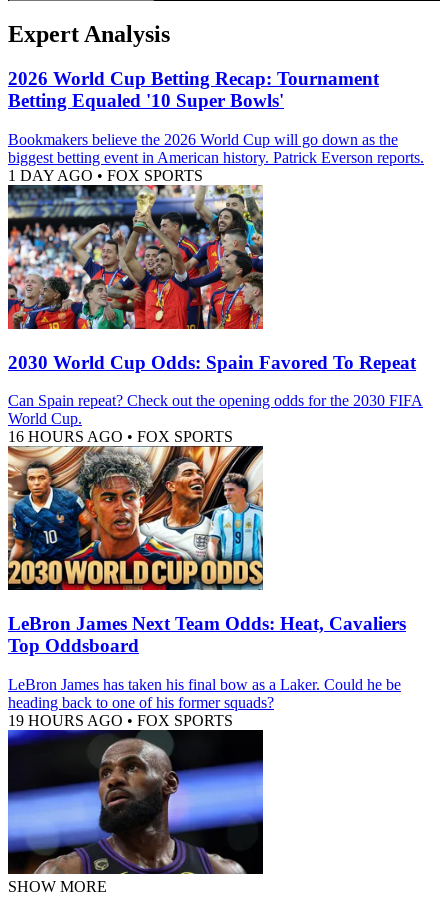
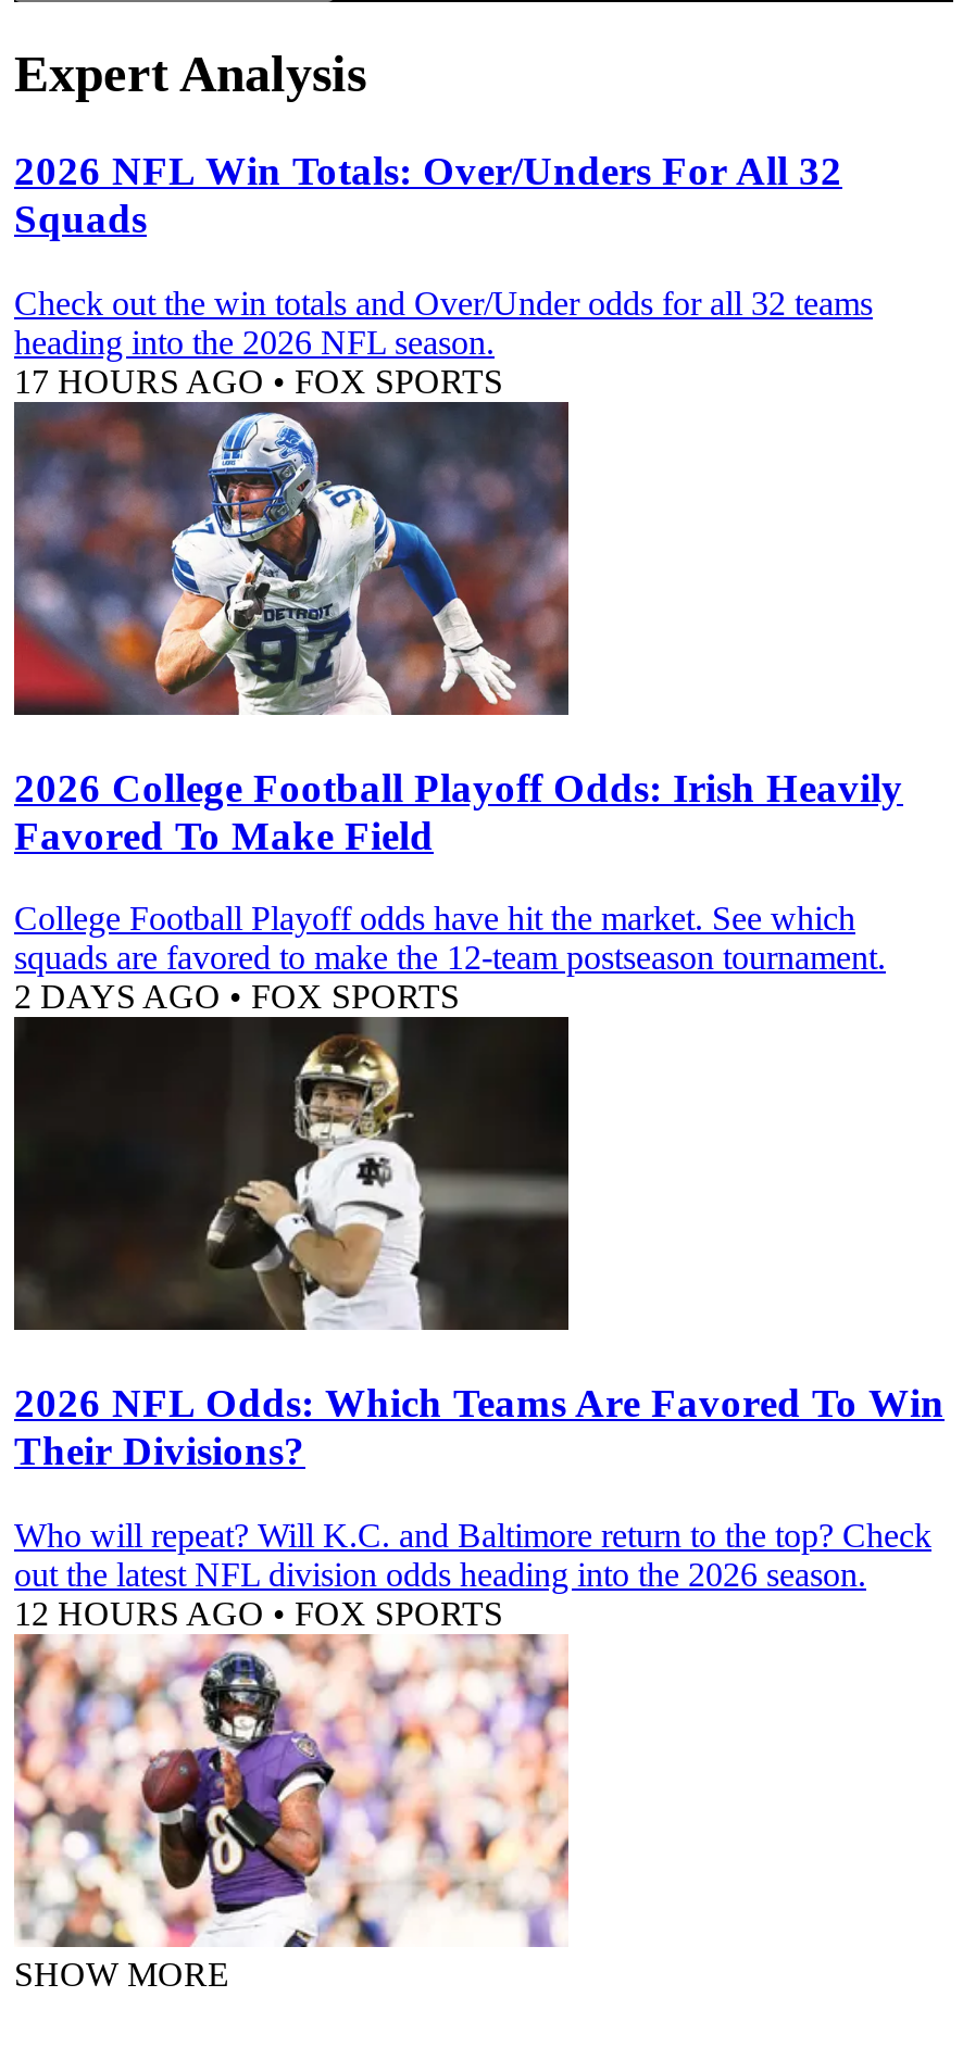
- 2026 World Cup Betting Recap: Tournament
- Betting Equaled '10 Super Bowls'
+ 2026 NFL Win Totals: Over/Unders For All 32
+ Squads

- Bookmakers believe the 2026 World Cup will go down as the
- biggest betting event in American history. Patrick Everson reports.
- 1 DAY AGO • FOX SPORTS
+ Check out the win totals and Over/Under odds for all 32 teams
+ heading into the 2026 NFL season.
+ 17 HOURS AGO • FOX SPORTS

- [image]
- 2030 World Cup Odds: Spain Favored To Repeat
+ [image]
+ 2026 College Football Playoff Odds: Irish Heavily
+ Favored To Make Field

- Can Spain repeat? Check out the opening odds for the 2030 FIFA
- World Cup.
- 16 HOURS AGO • FOX SPORTS
+ College Football Playoff odds have hit the market. See which
+ squads are favored to make the 12-team postseason tournament.
+ 2 DAYS AGO • FOX SPORTS

- [image]
- LeBron James Next Team Odds: Heat, Cavaliers
- Top Oddsboard
+ [image]
+ 2026 NFL Odds: Which Teams Are Favored To Win
+ Their Divisions?

- LeBron James has taken his final bow as a Laker. Could he be
- heading back to one of his former squads?
- 19 HOURS AGO • FOX SPORTS
+ Who will repeat? Will K.C. and Baltimore return to the top? Check
+ out the latest NFL division odds heading into the 2026 season.
+ 12 HOURS AGO • FOX SPORTS

- [image]
+ [image]
